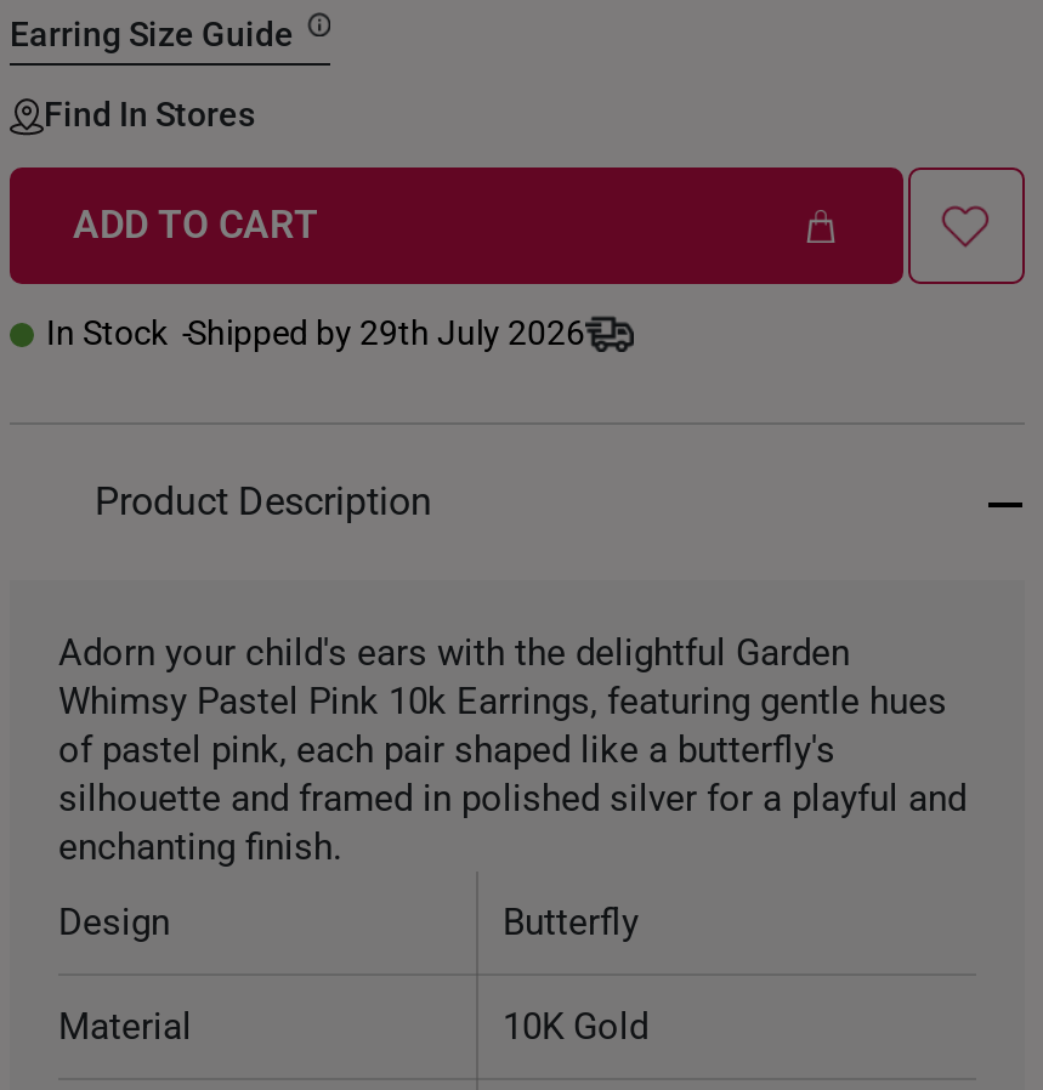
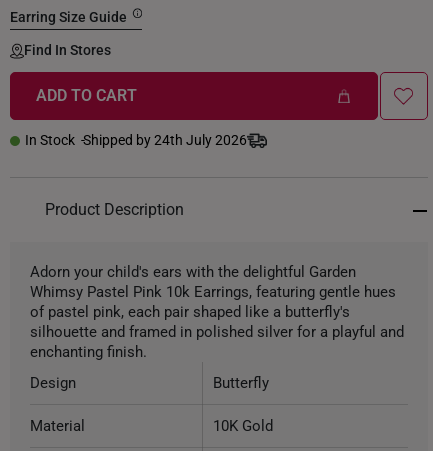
- In Stock Shipped by 29th July 2026
+ In Stock Shipped by 24th July 2026
